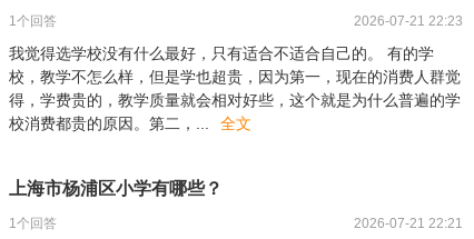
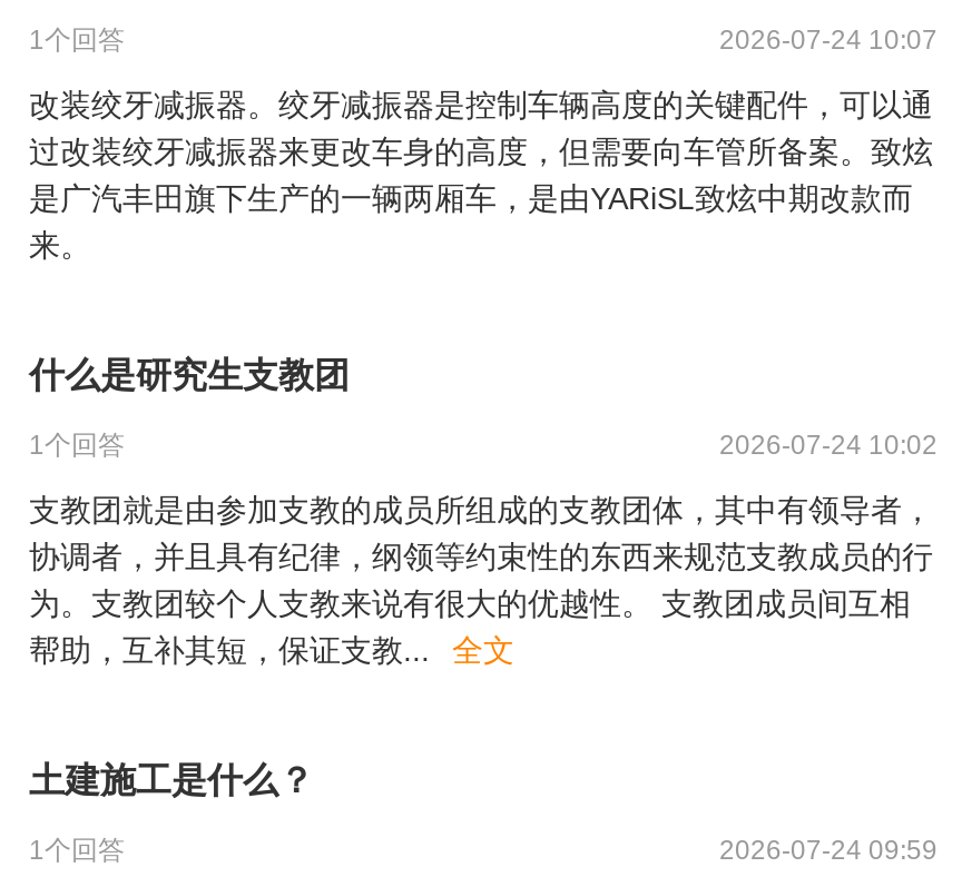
- 2026-07-21 22:23
- 我觉得选学校没有什么最好，只有适合不适合自己的。 有的学
- 校，教学不怎么样，但是学也超贵，因为第一，现在的消费人群觉
- 得，学费贵的，教学质量就会相对好些，这个就是为什么普遍的学
- 校消费都贵的原因。第二，...
+ 2026-07-24 10:07
+ 改装绞牙减振器。绞牙减振器是控制车辆高度的关键配件，可以通
+ 过改装绞牙减振器来更改车身的高度，但需要向车管所备案。致炫
+ 是广汽丰田旗下生产的一辆两厢车，是由YARiSL致炫中期改款而
+ 来。
+ 什么是研究生支教团
+ 1个回答
+ 2026-07-24 10:02
+ 支教团就是由参加支教的成员所组成的支教团体，其中有领导者，
+ 协调者，并且具有纪律，纲领等约束性的东西来规范支教成员的行
+ 为。支教团较个人支教来说有很大的优越性。 支教团成员间互相
+ 帮助，互补其短，保证支教...

- 上海市杨浦区小学有哪些？
+ 土建施工是什么？

- 2026-07-21 22:21
+ 2026-07-24 09:59
